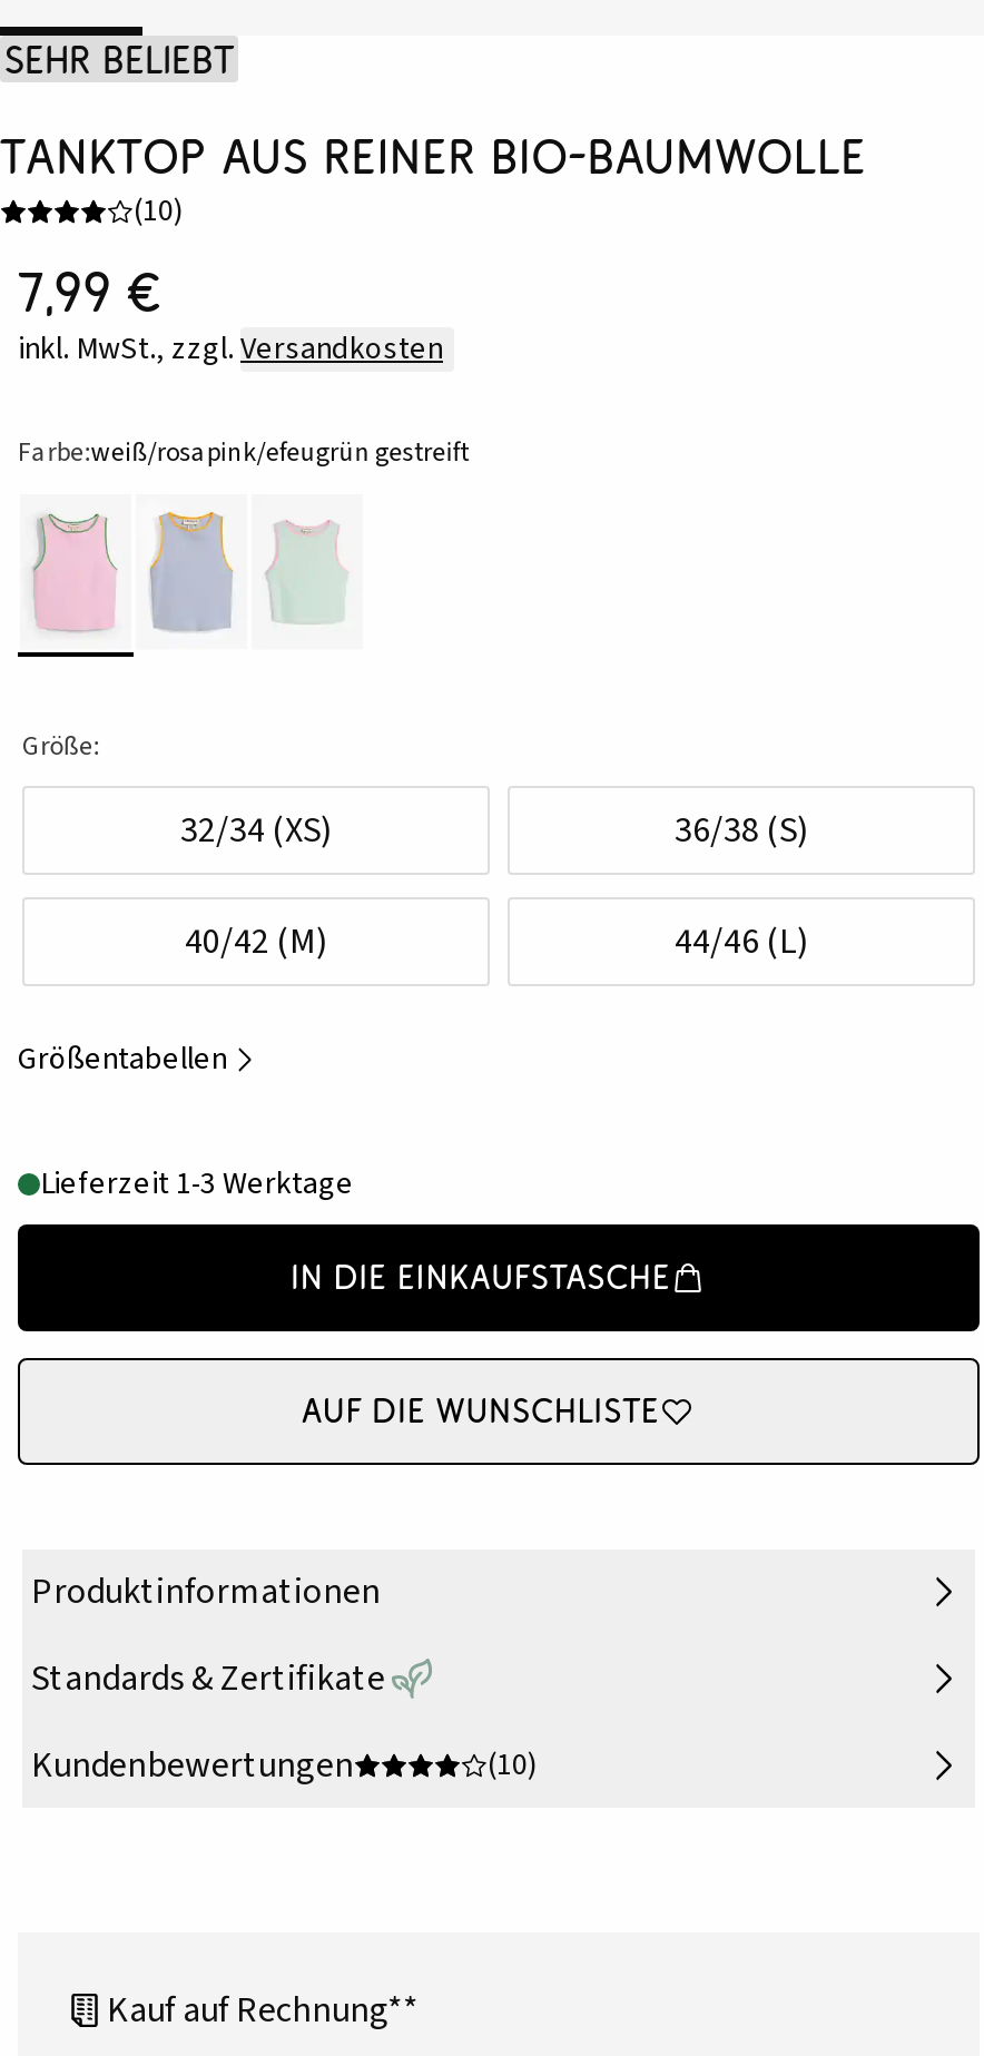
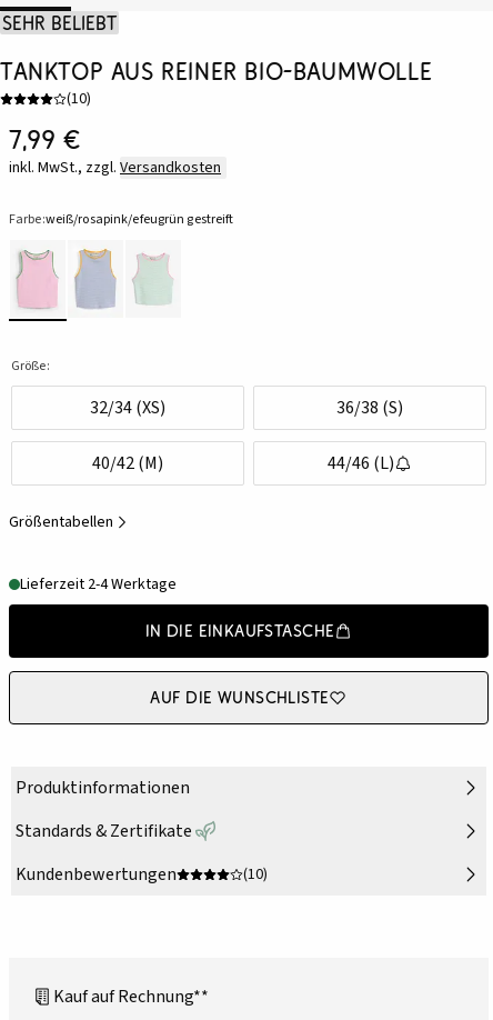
- Lieferzeit 1-3 Werktage
+ Lieferzeit 2-4 Werktage
